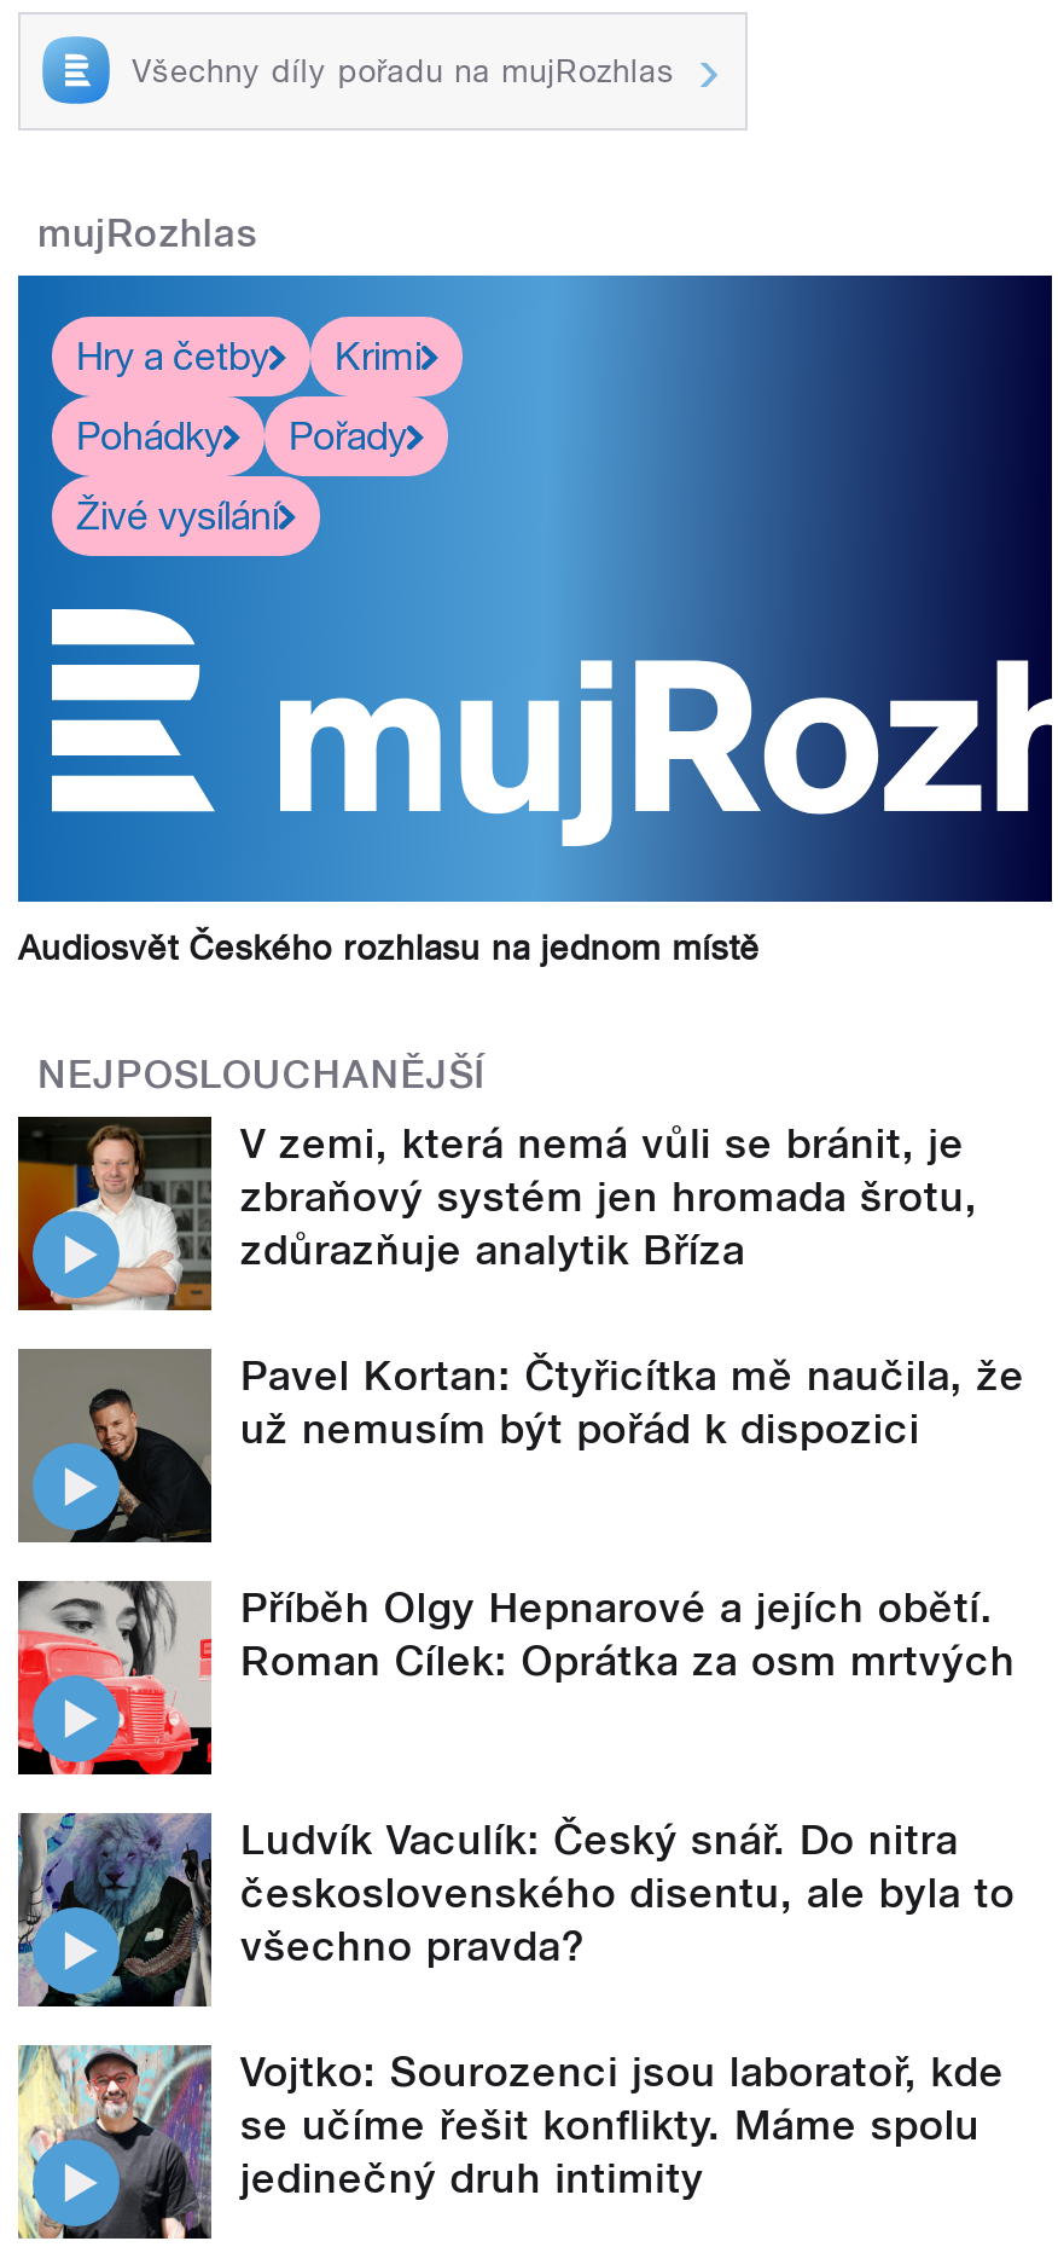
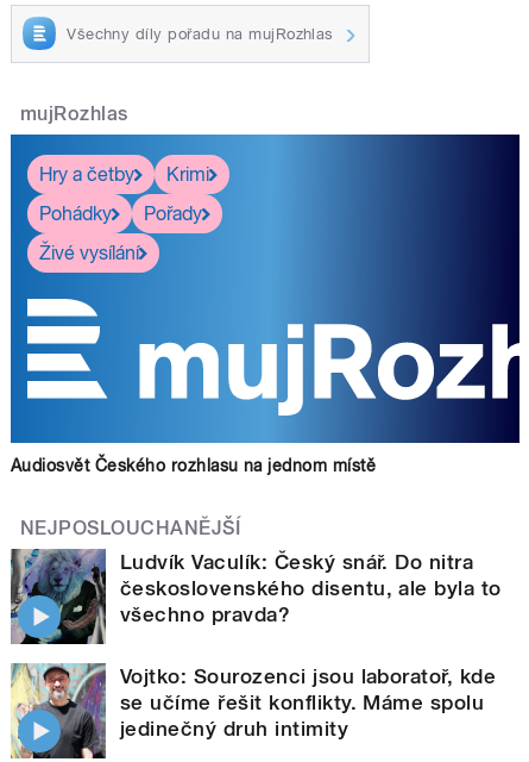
- [image]
- V zemi, která nemá vůli se bránit, je
- zbraňový systém jen hromada šrotu,
- zdůrazňuje analytik Bříza
- Pavel Kortan: Čtyřicítka mě naučila, že
- už nemusím být pořád k dispozici

- [image]
- Příběh Olgy Hepnarové a jejích obětí.
- Roman Cílek: Oprátka za osm mrtvých

- [image]
